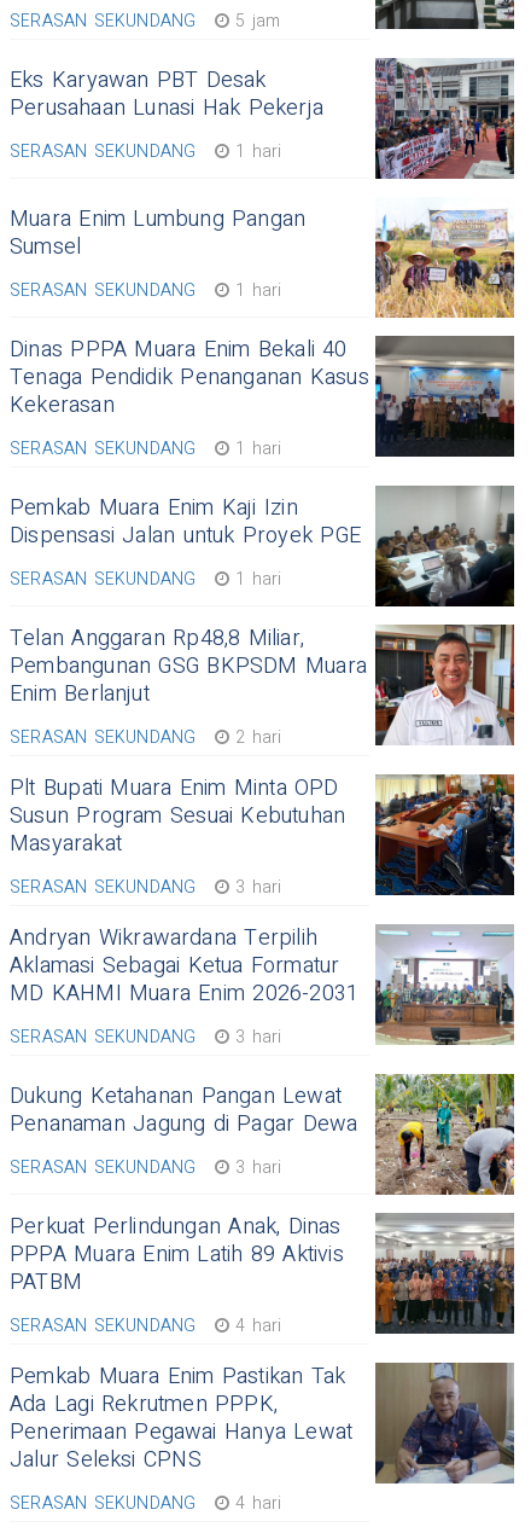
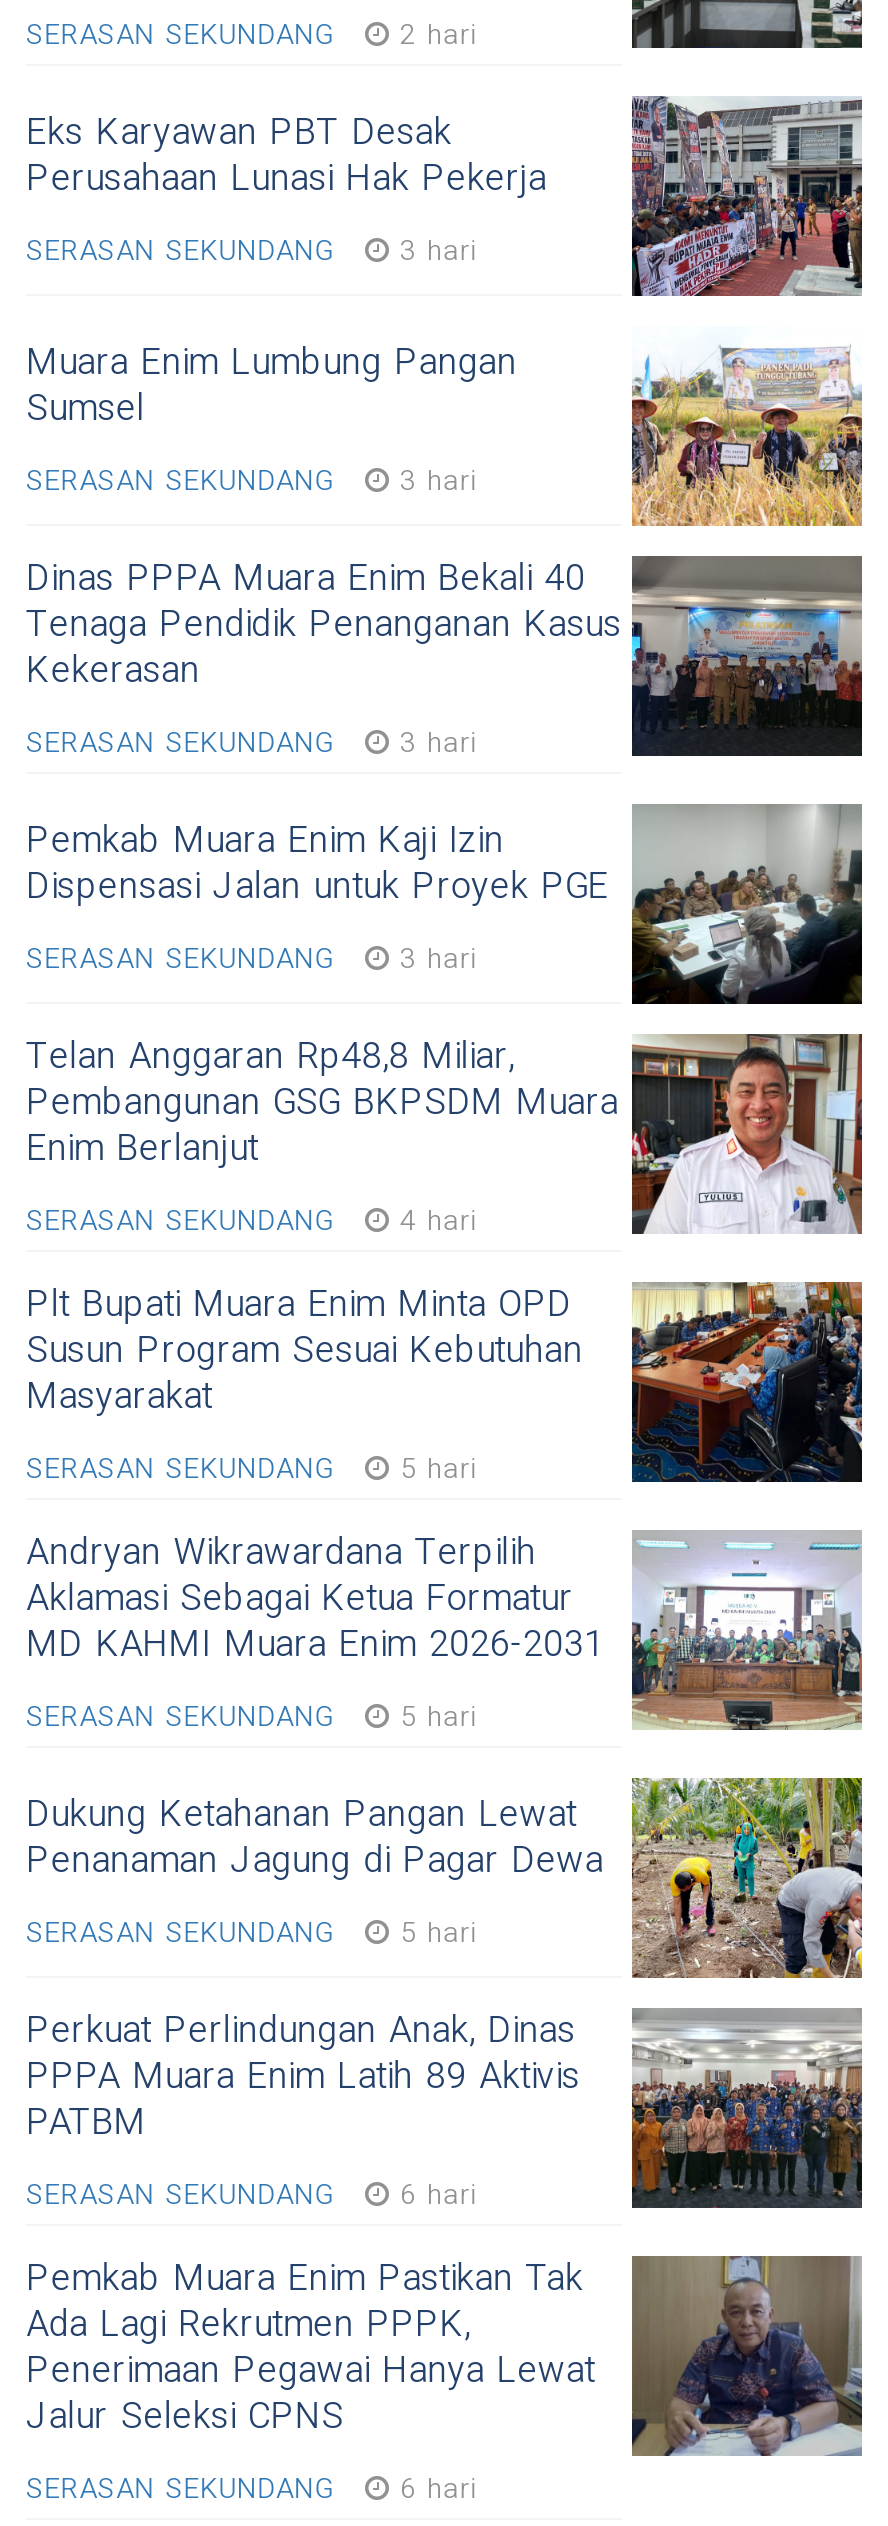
- SERASAN SEKUNDANG 5 jam
+ SERASAN SEKUNDANG 2 hari

- SERASAN SEKUNDANG 1 hari
+ SERASAN SEKUNDANG 3 hari

- SERASAN SEKUNDANG 1 hari
+ SERASAN SEKUNDANG 3 hari

- SERASAN SEKUNDANG 1 hari
+ SERASAN SEKUNDANG 3 hari

- SERASAN SEKUNDANG 1 hari
+ SERASAN SEKUNDANG 3 hari

- SERASAN SEKUNDANG 2 hari
+ SERASAN SEKUNDANG 4 hari

- SERASAN SEKUNDANG 3 hari
+ SERASAN SEKUNDANG 5 hari

- SERASAN SEKUNDANG 3 hari
+ SERASAN SEKUNDANG 5 hari

- SERASAN SEKUNDANG 3 hari
+ SERASAN SEKUNDANG 5 hari

- SERASAN SEKUNDANG 4 hari
+ SERASAN SEKUNDANG 6 hari

- SERASAN SEKUNDANG 4 hari
+ SERASAN SEKUNDANG 6 hari
